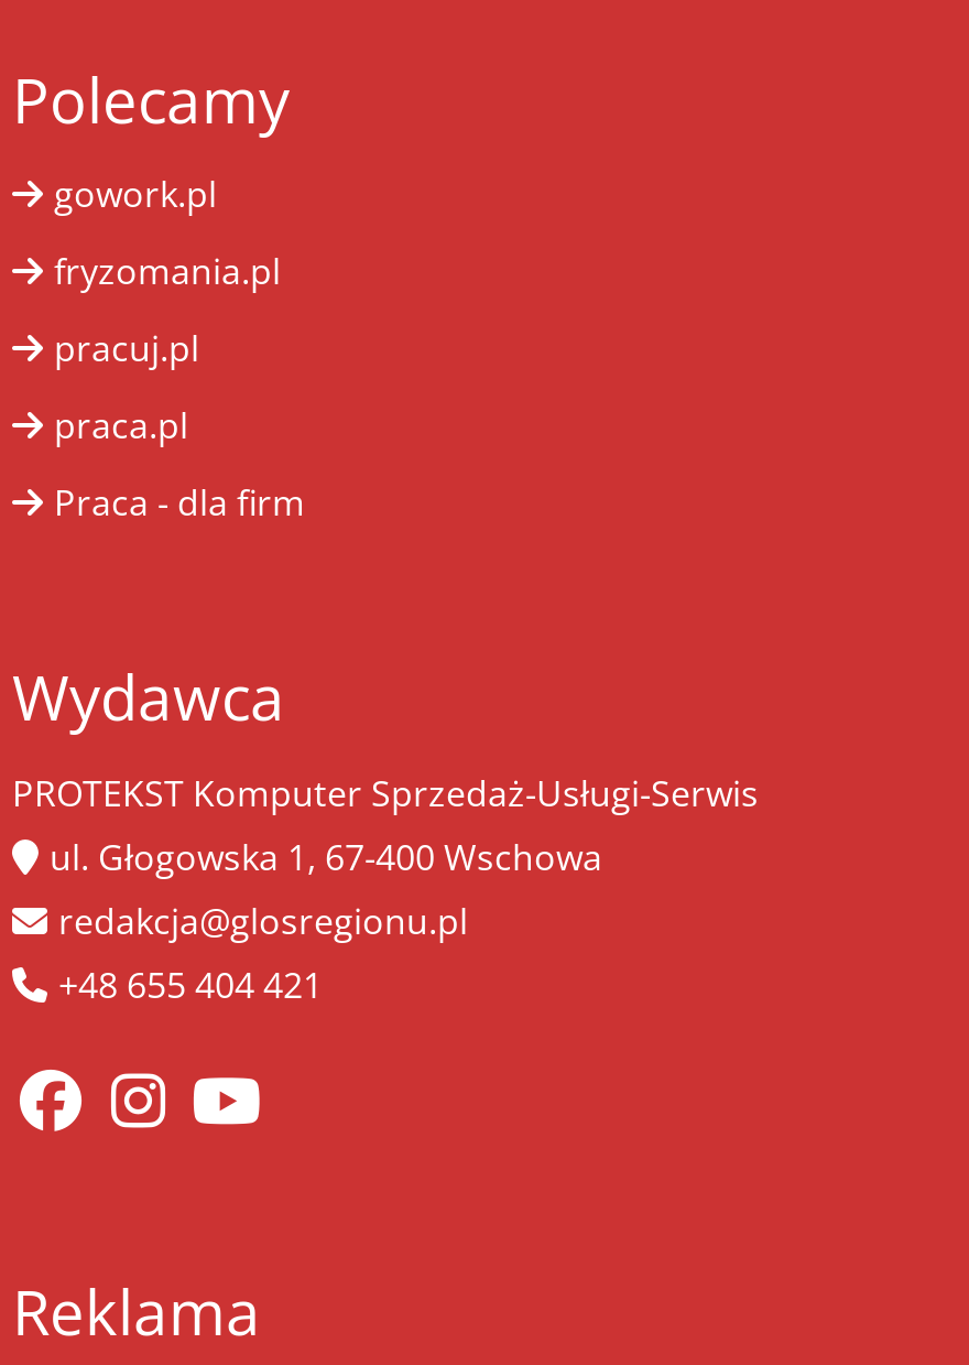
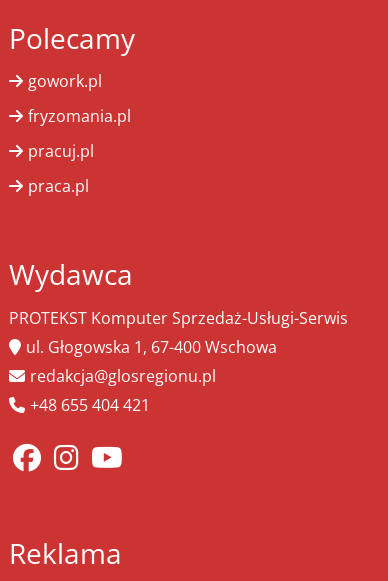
- Praca - dla firm
